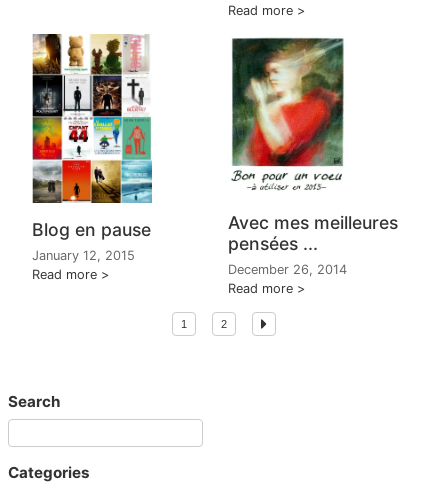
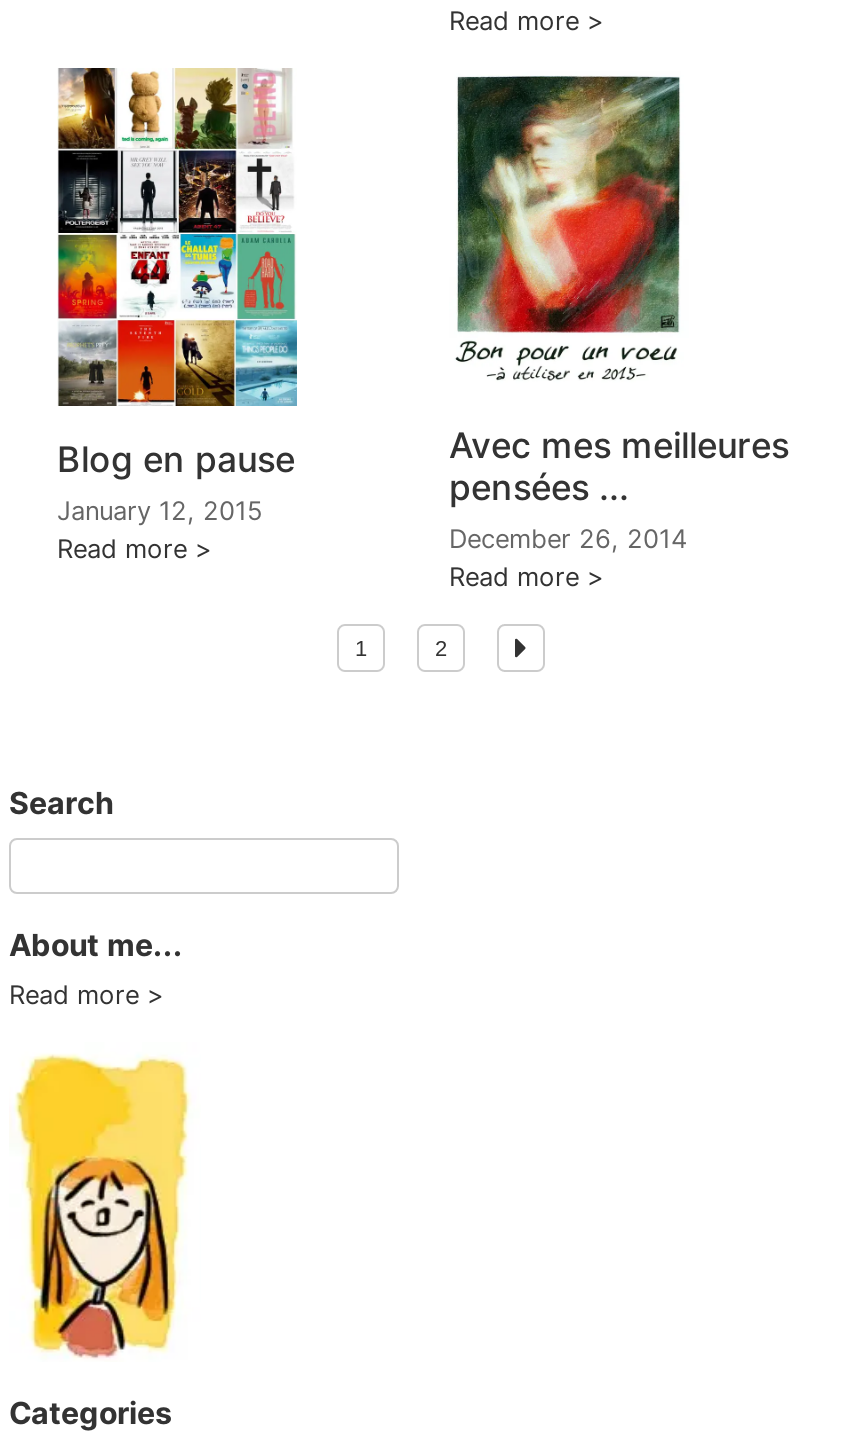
+ About me...
+ Read more

+ [image]
